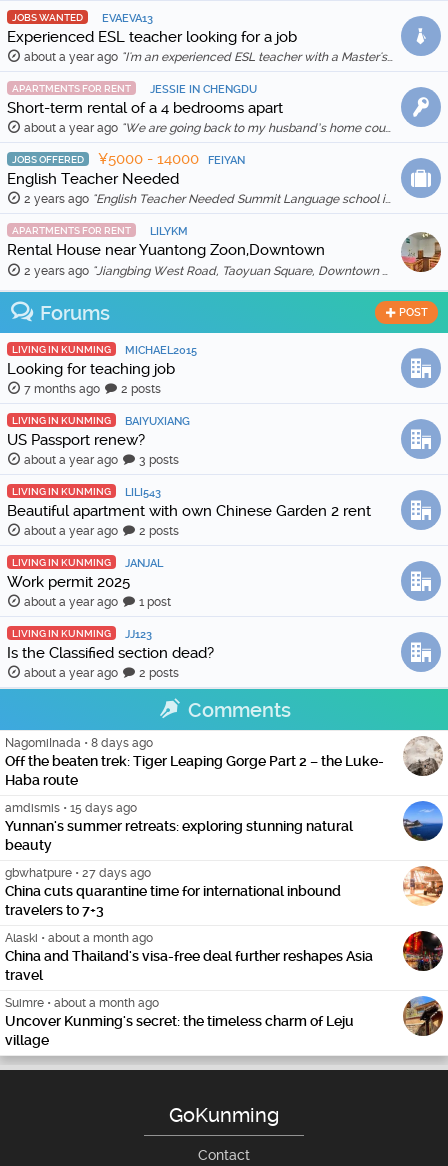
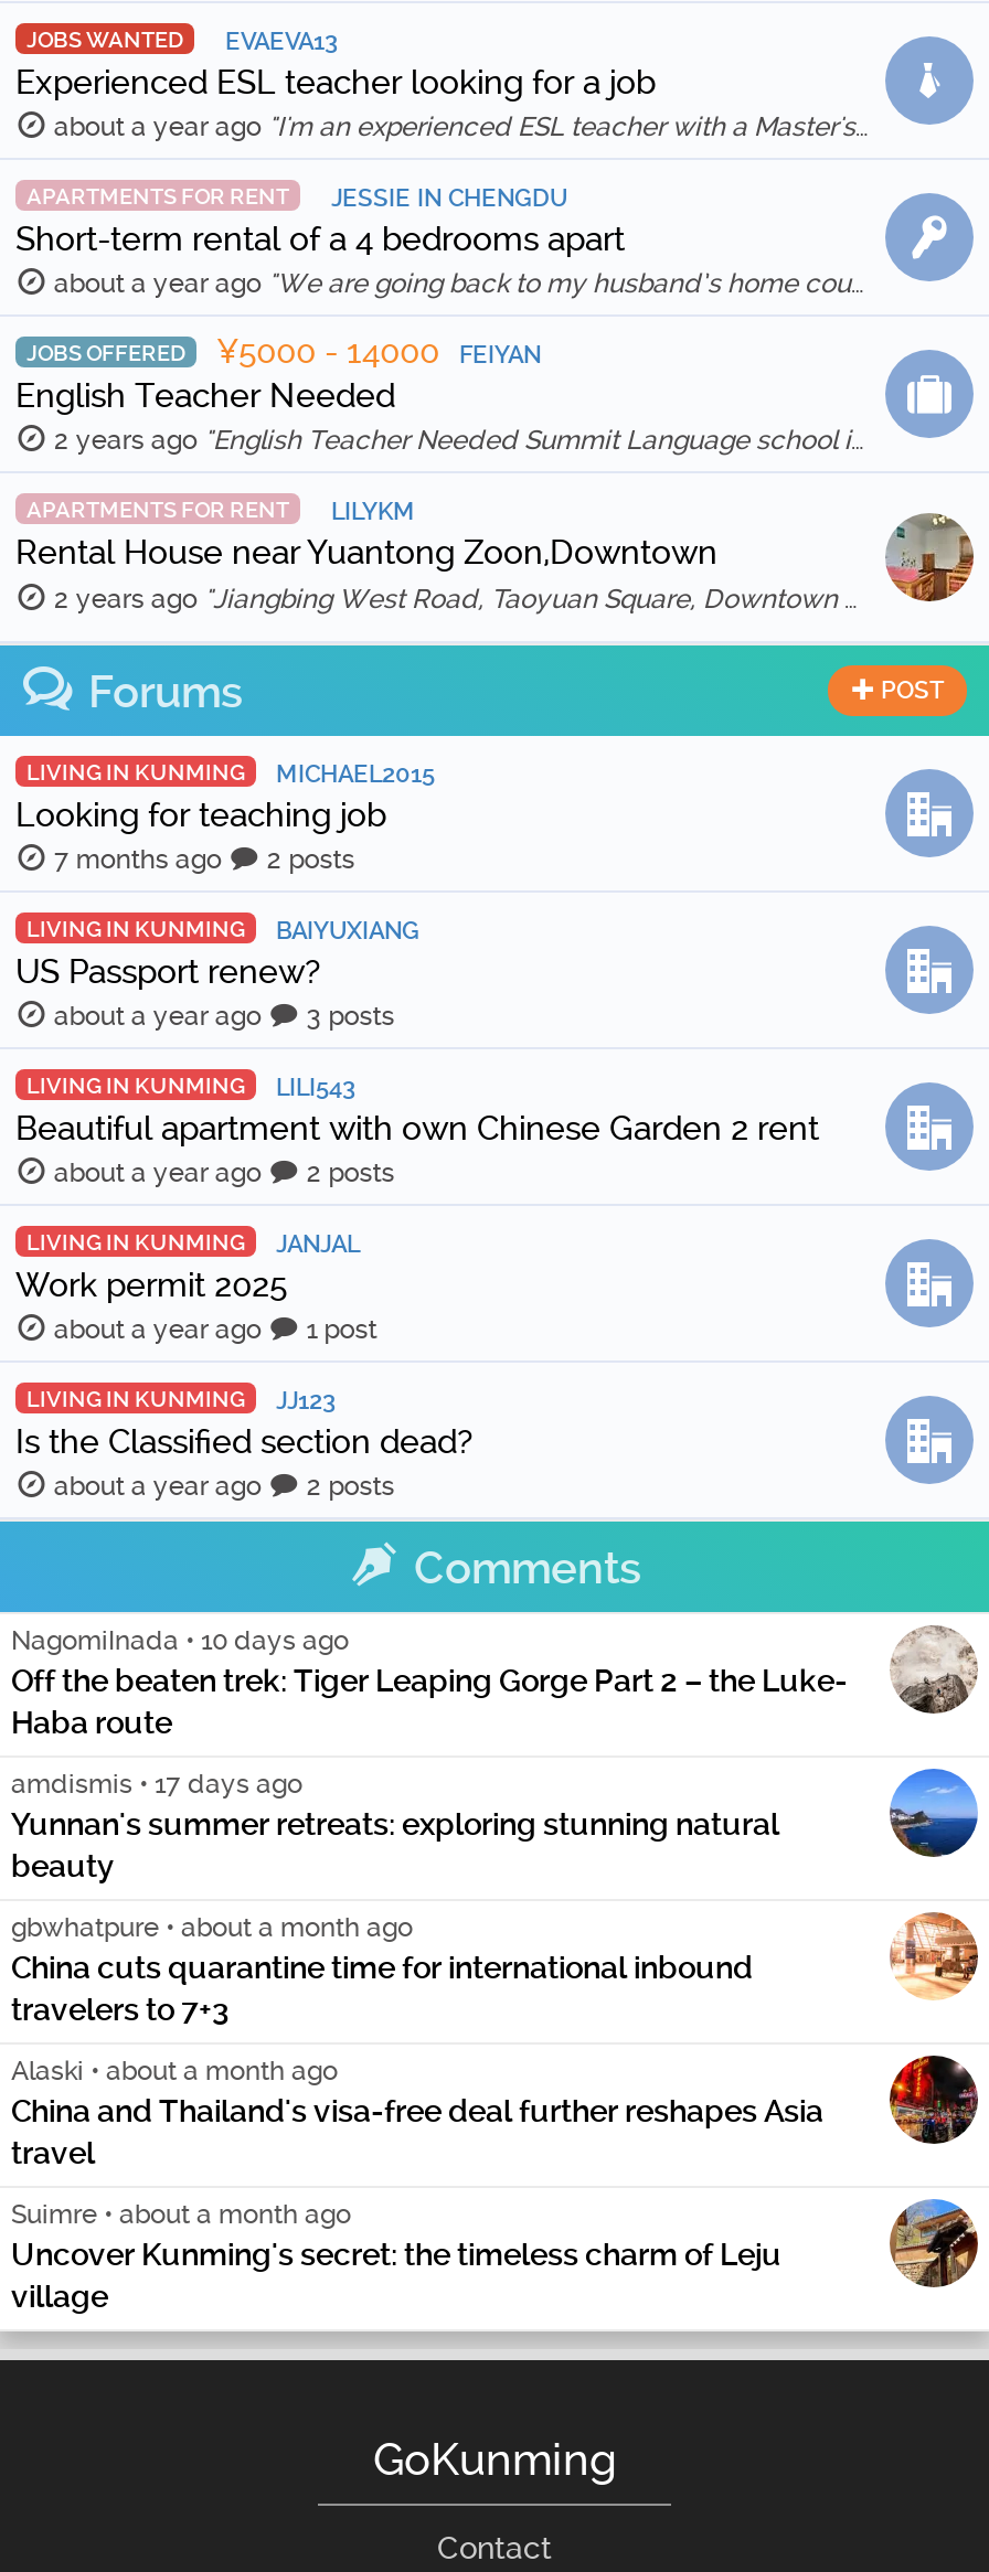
- NagomiInada • 8 days ago
+ NagomiInada • 10 days ago

- amdismis • 15 days ago
+ amdismis • 17 days ago

- gbwhatpure • 27 days ago
+ gbwhatpure • about a month ago
